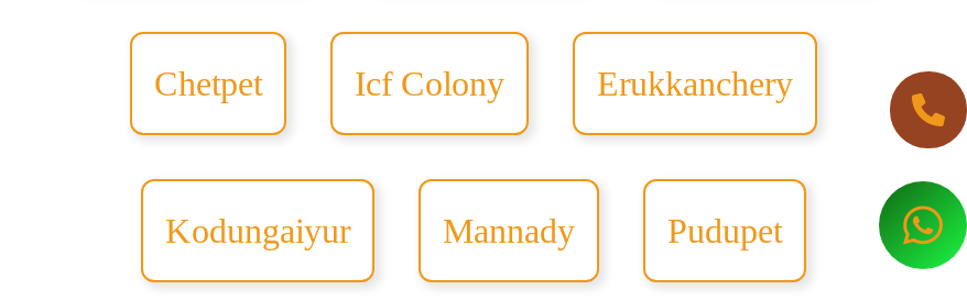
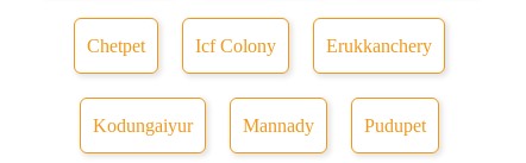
- [image]

- [image]
